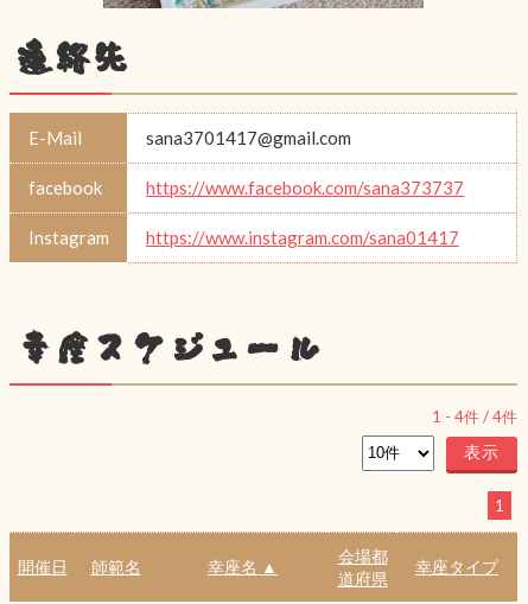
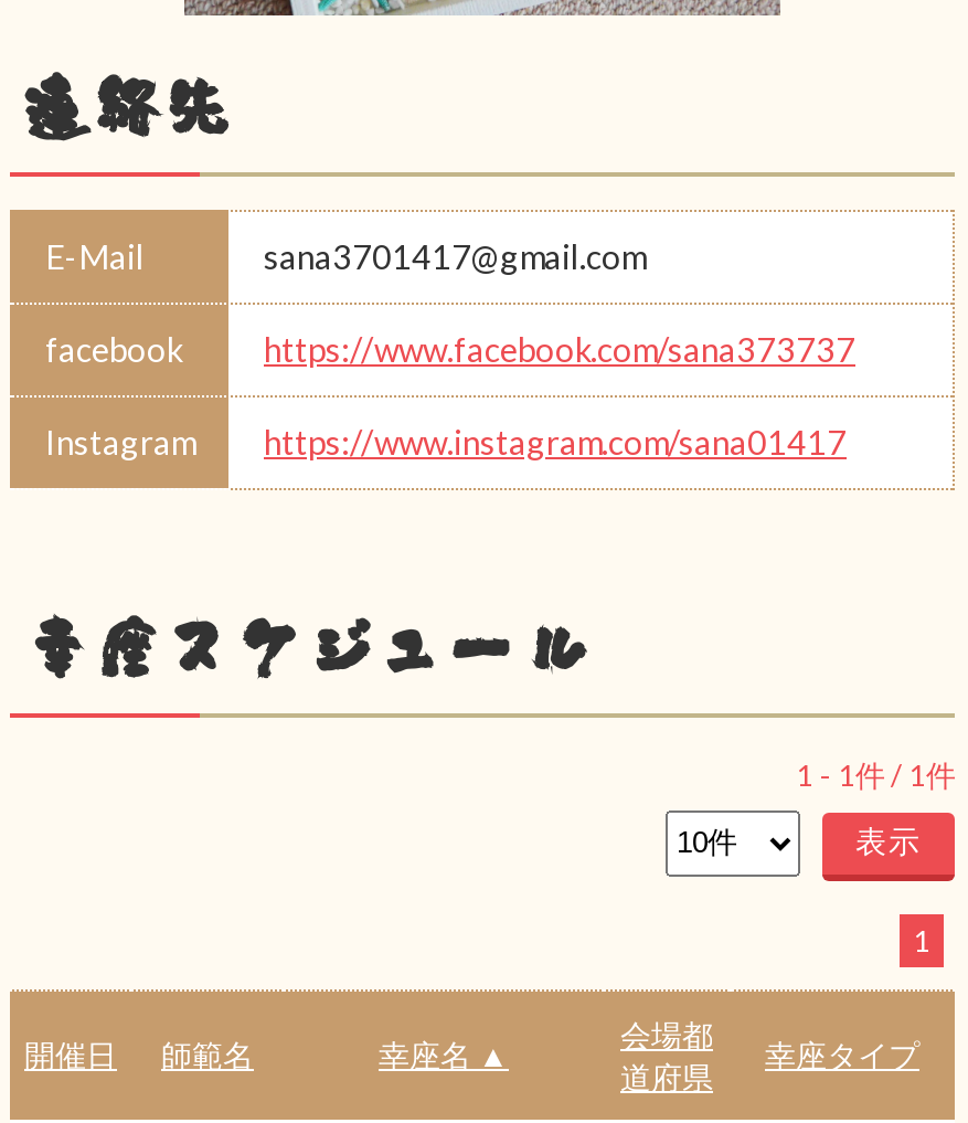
- 1 - 4件 / 4件
+ 1 - 1件 / 1件
